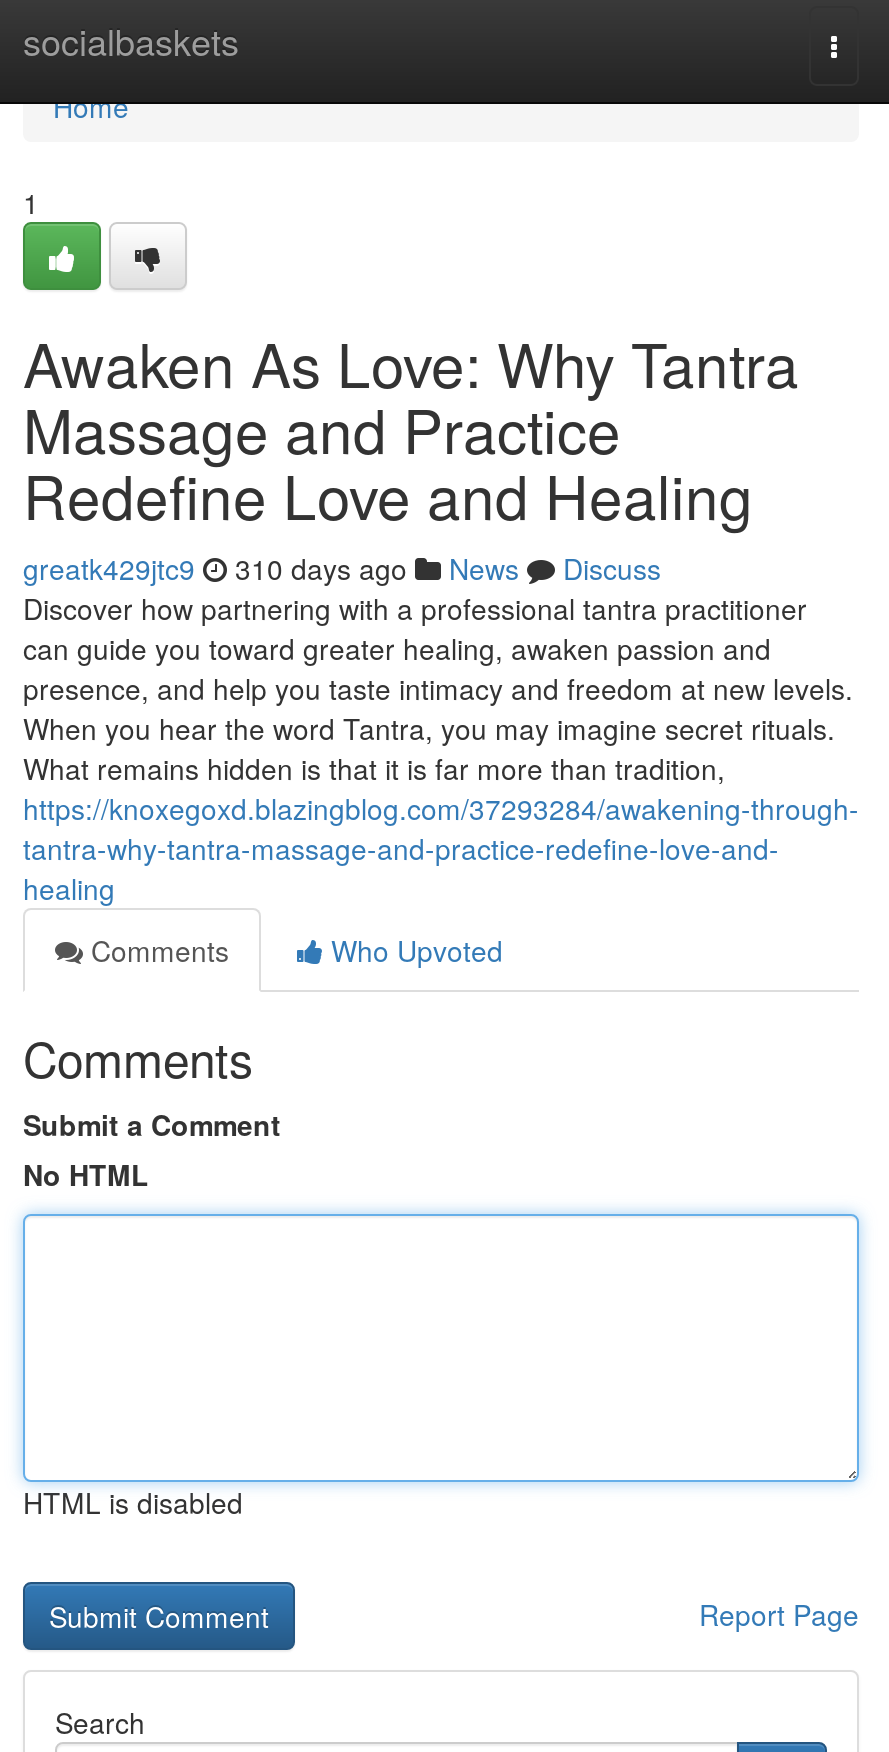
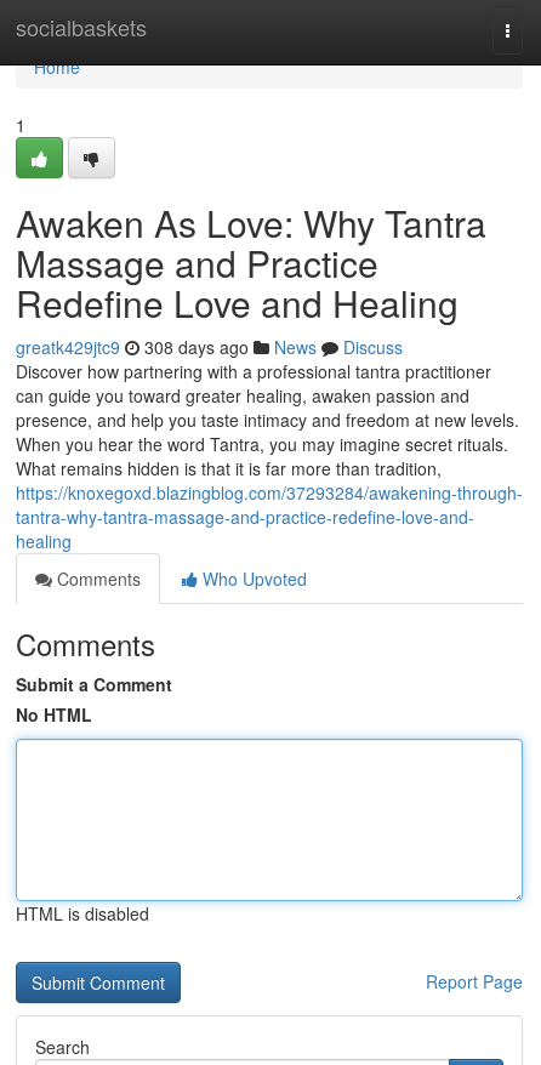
- greatk429jtc9 310 days ago News Discuss
+ greatk429jtc9 308 days ago News Discuss
